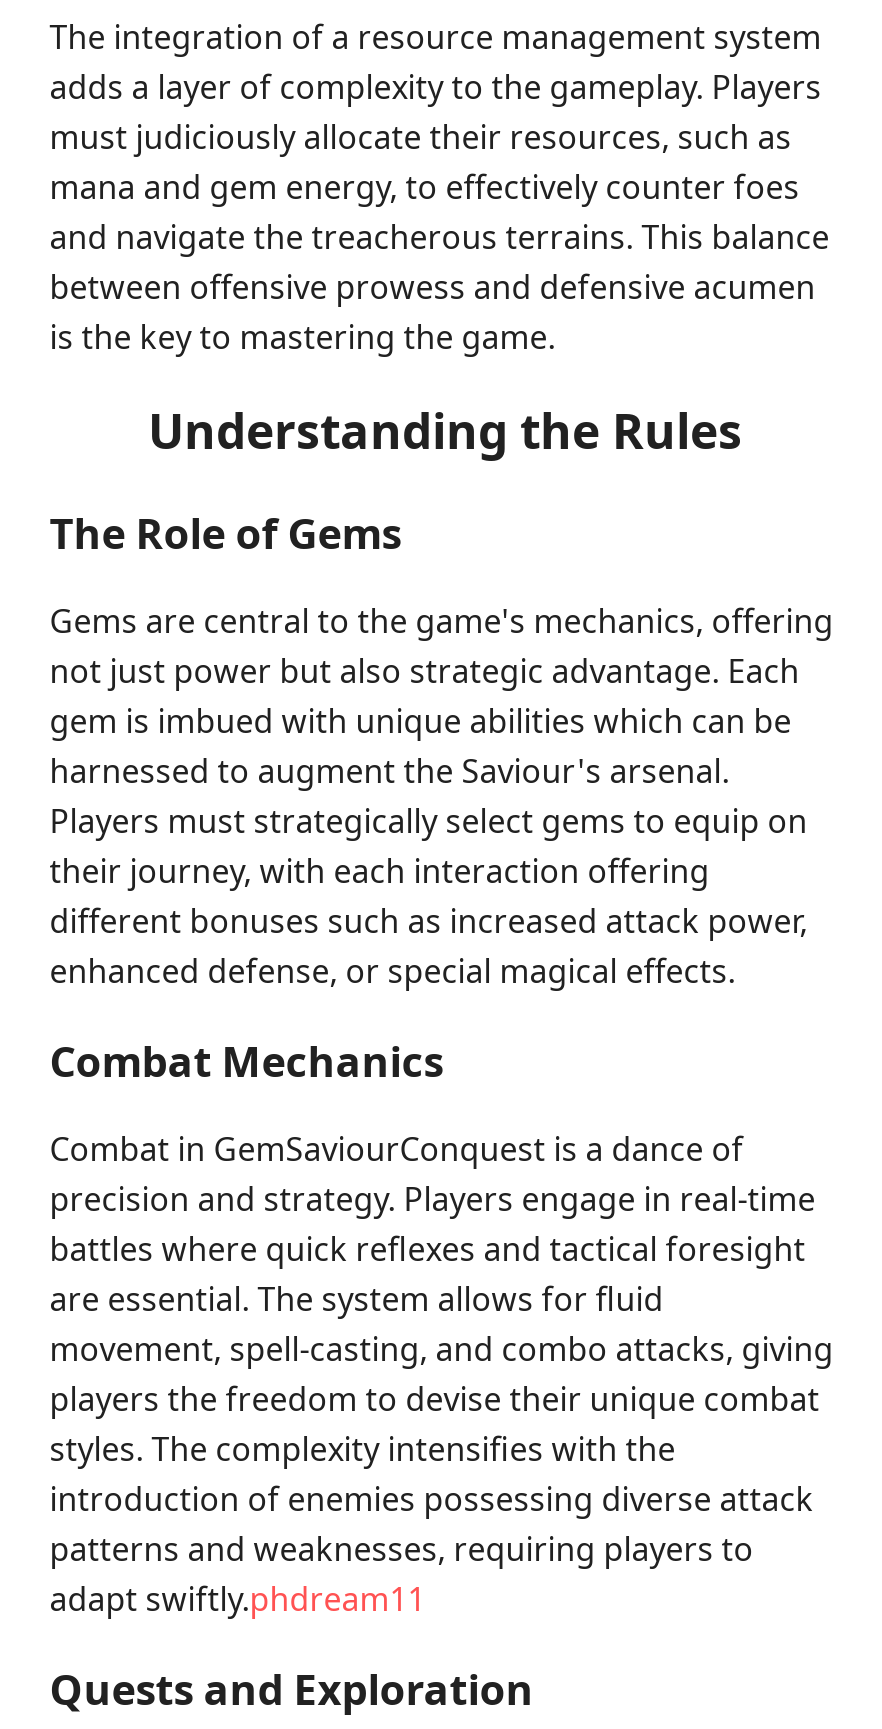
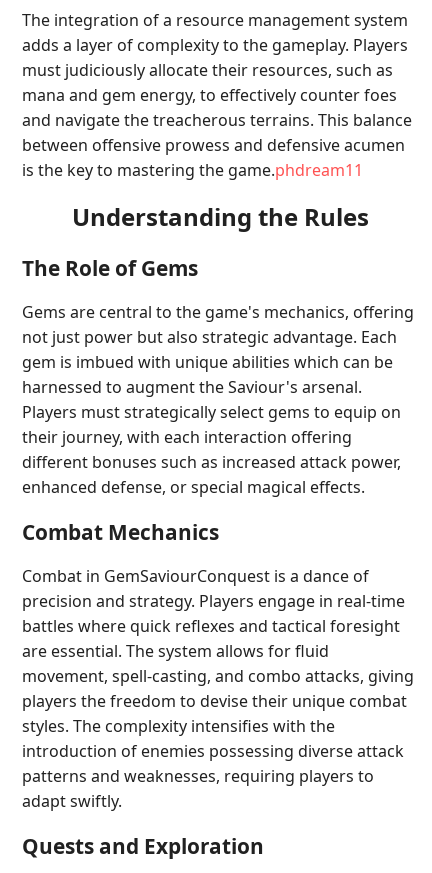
- is the key to mastering the game.
+ is the key to mastering the game.phdream11

- adapt swiftly.phdream11
+ adapt swiftly.
